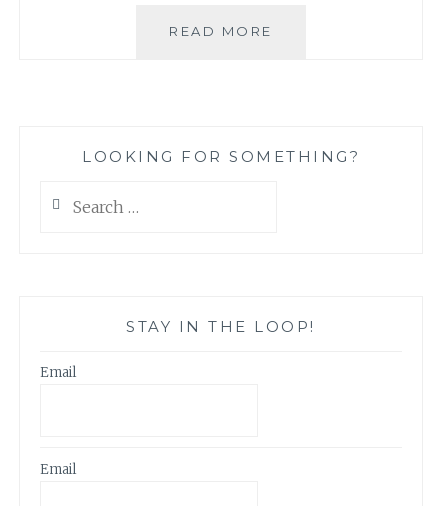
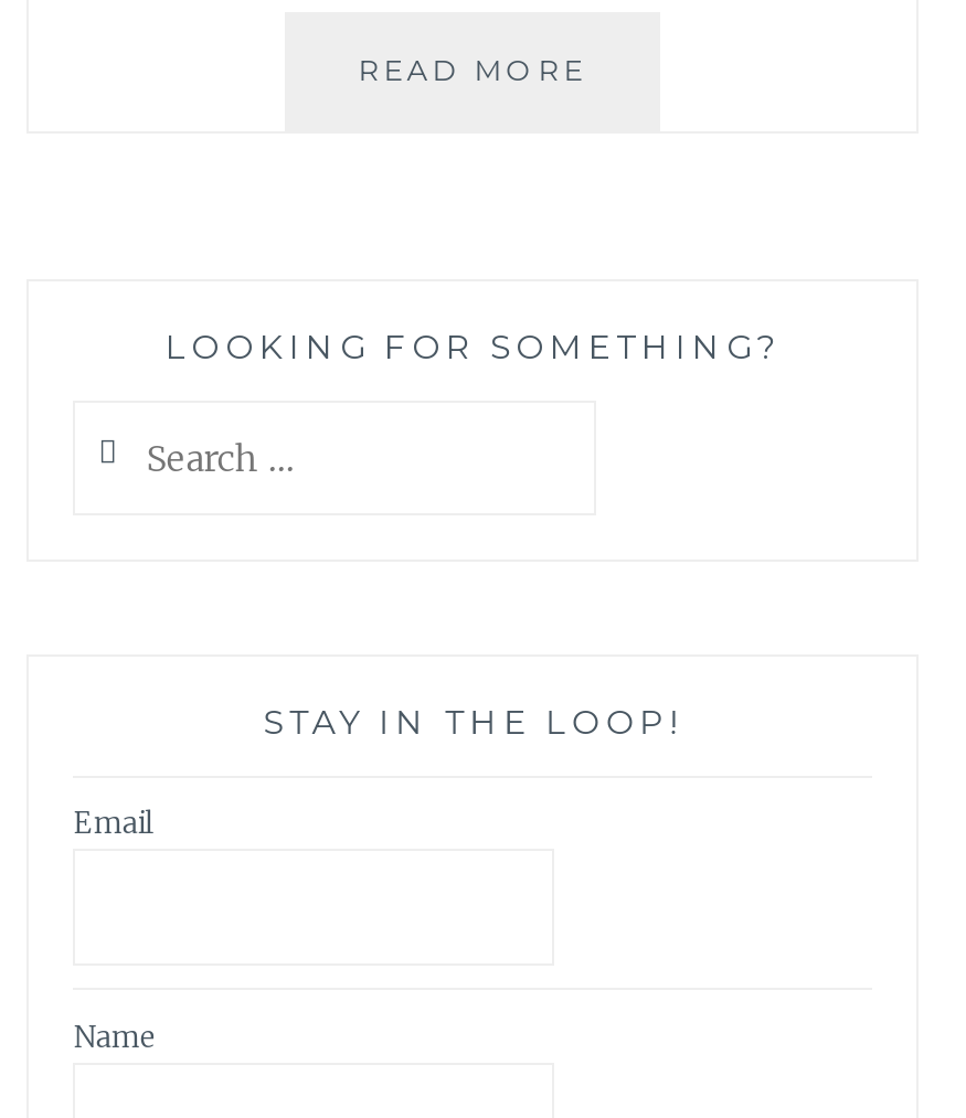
- Email
+ Name
